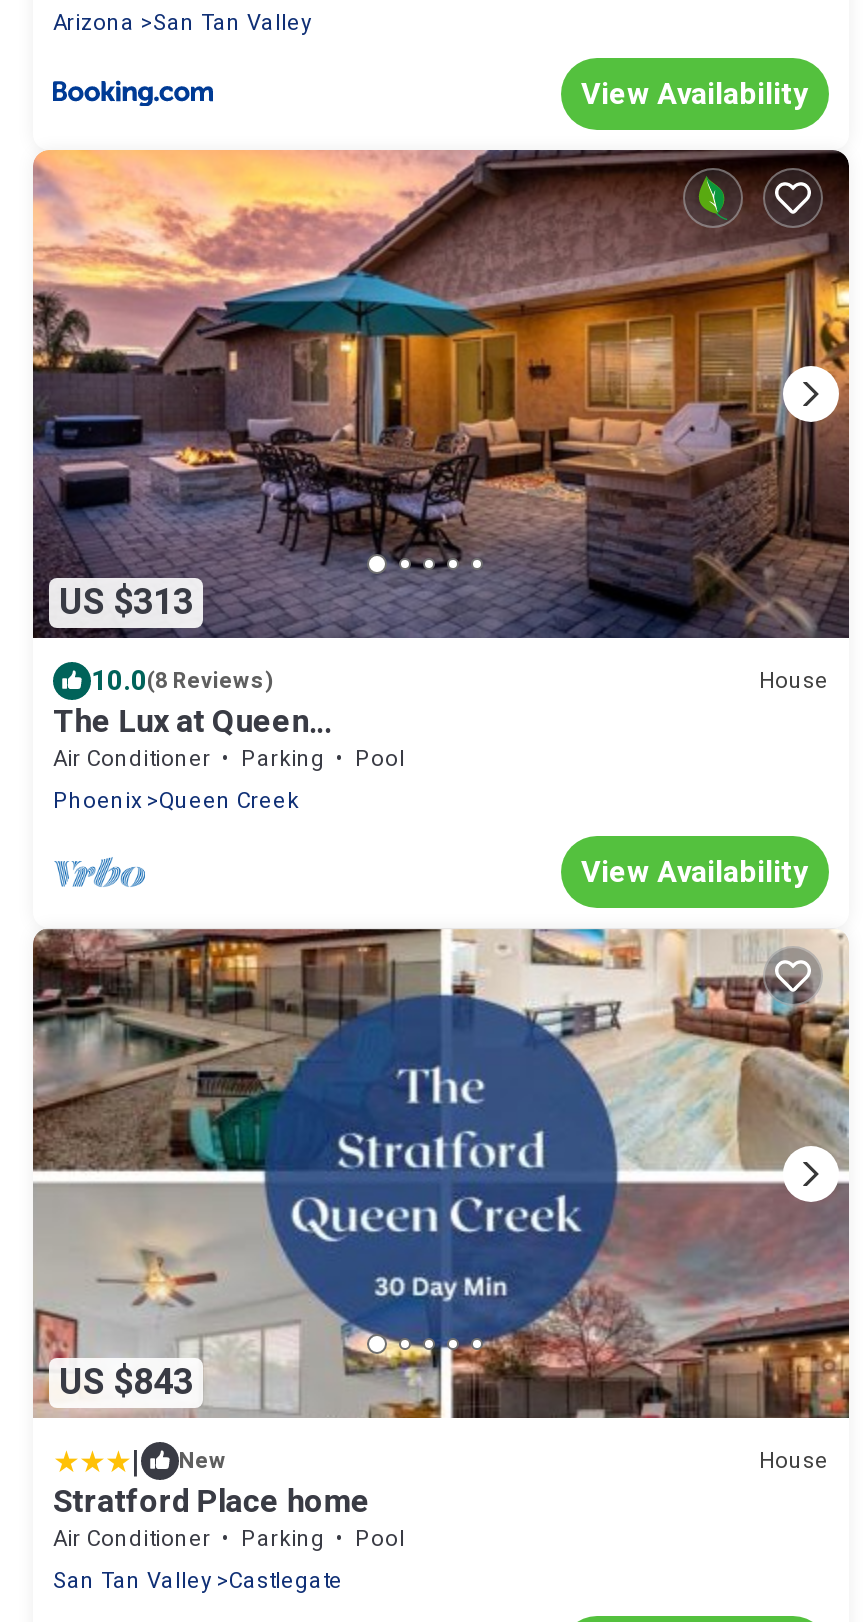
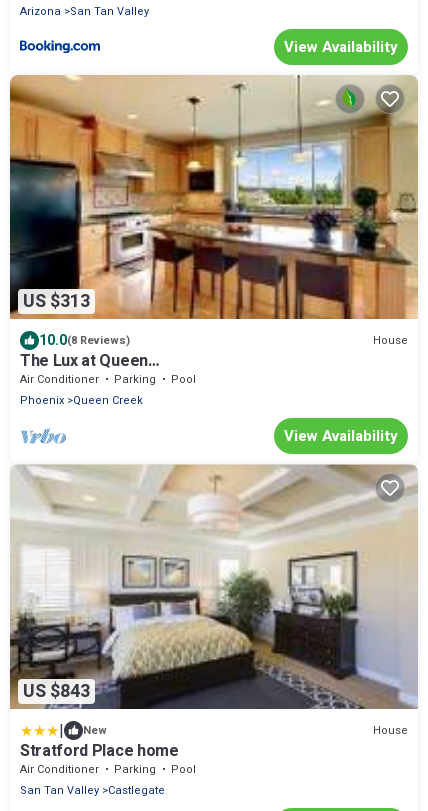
- [image]
+ [image]

- [image]
+ [image]
